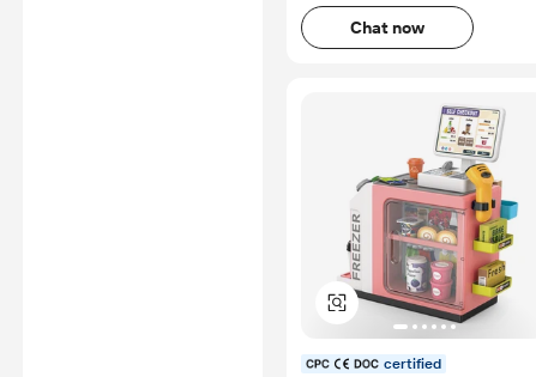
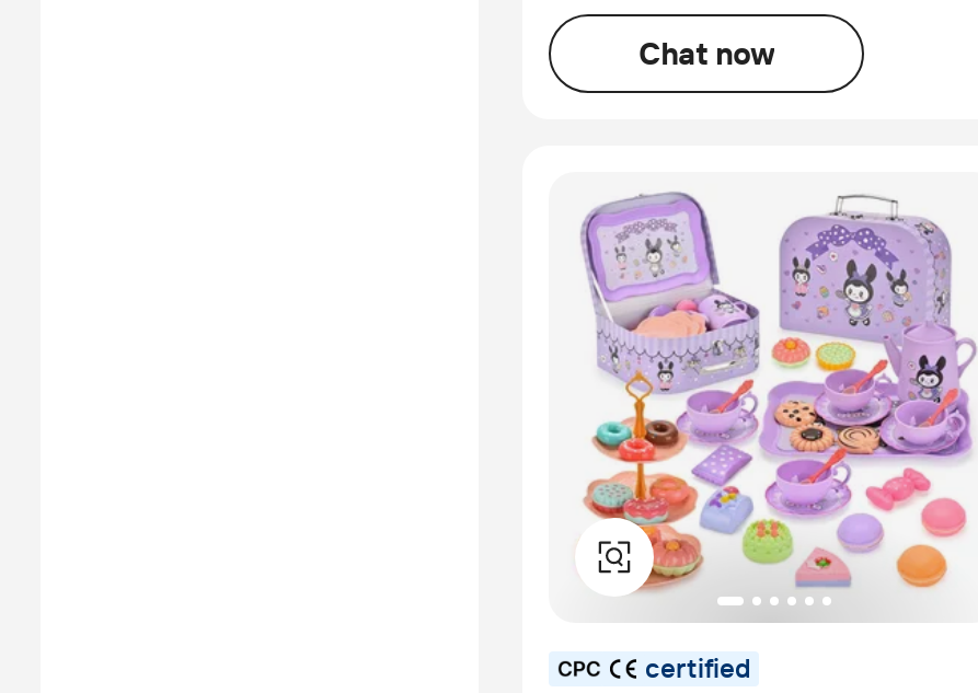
- [image]
+ [image]
